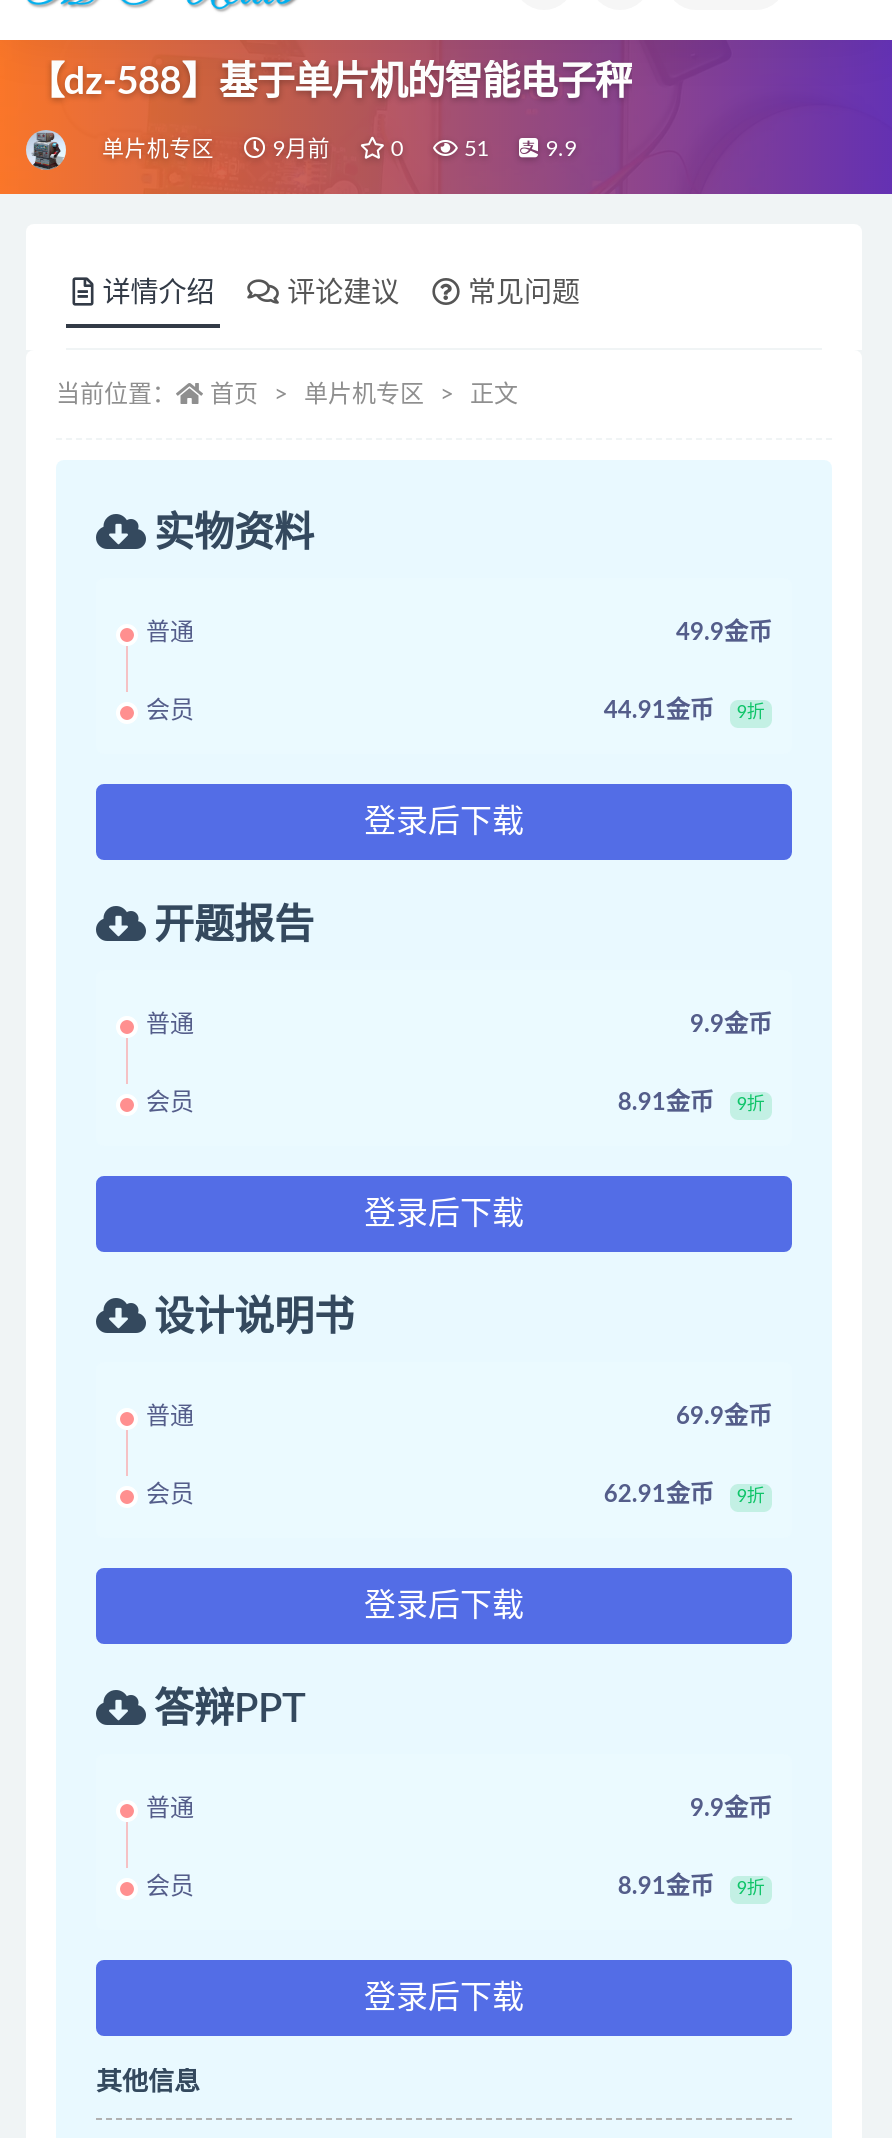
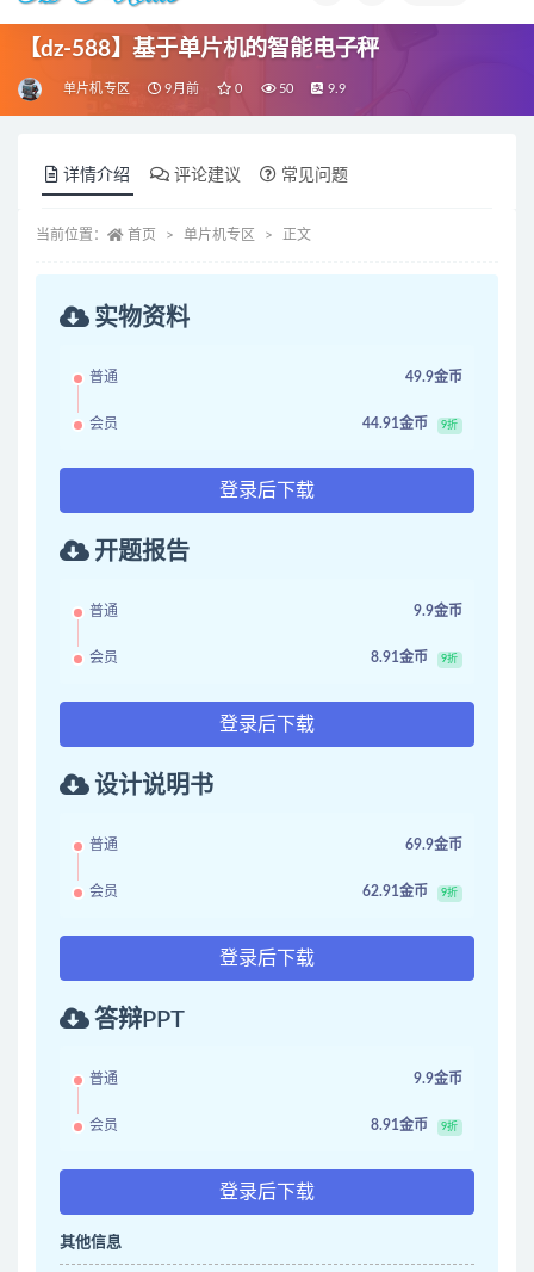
- 51
+ 50
